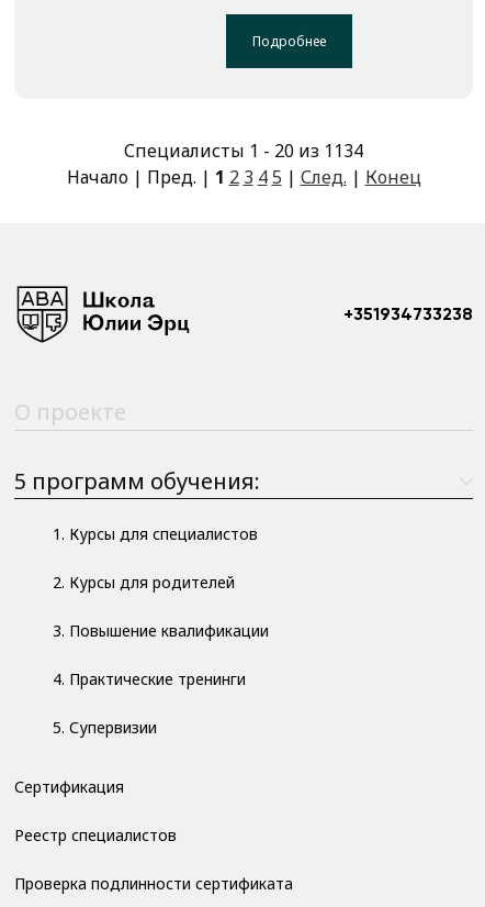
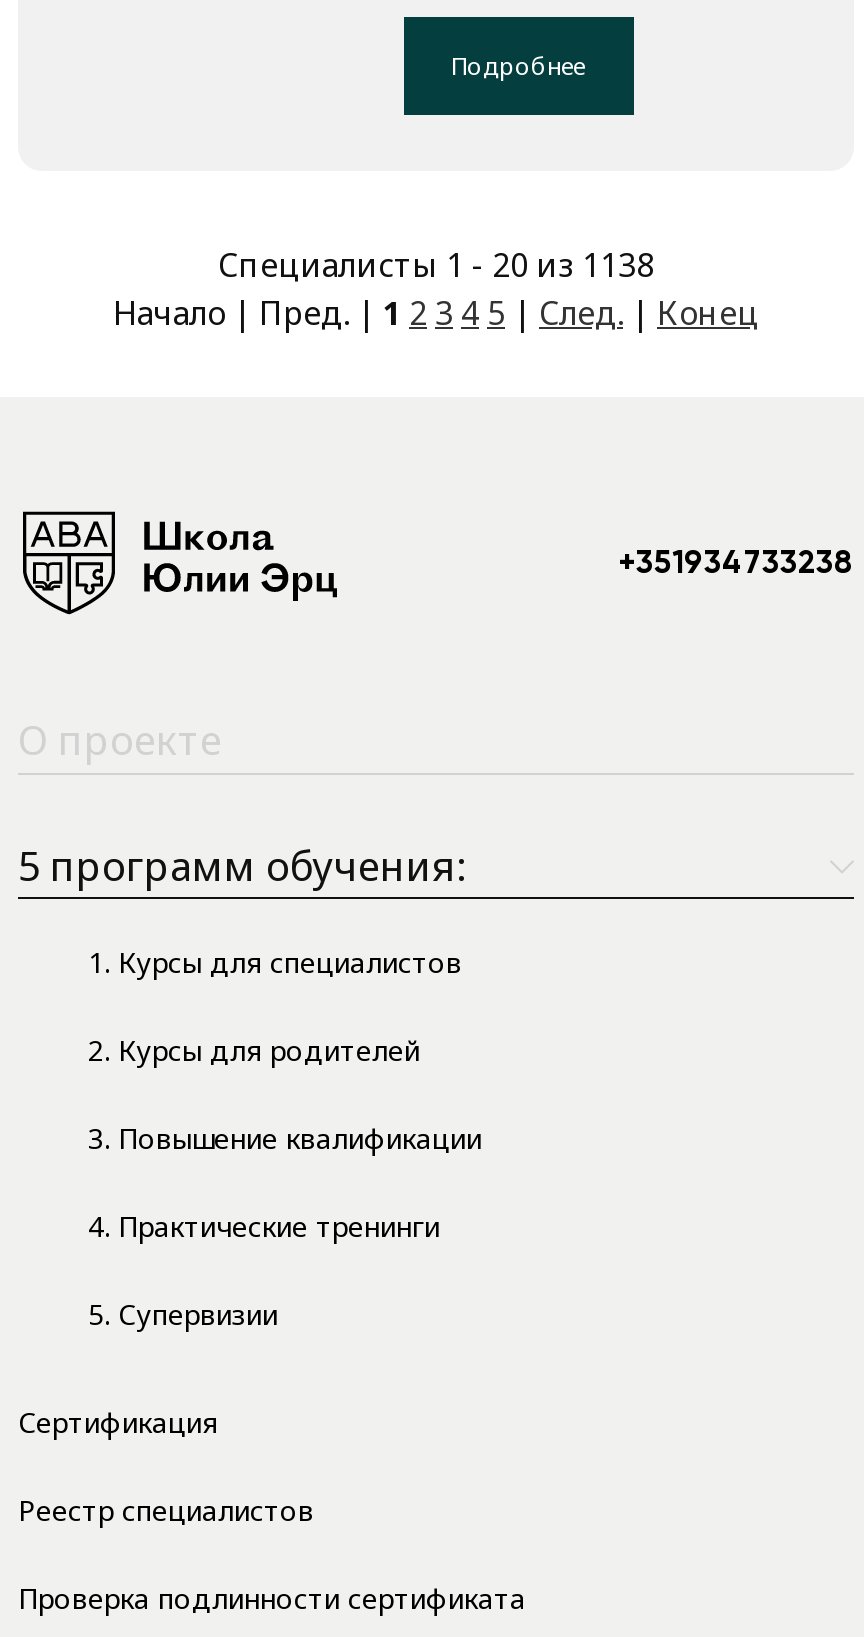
- Специалисты 1 - 20 из 1134
+ Специалисты 1 - 20 из 1138
